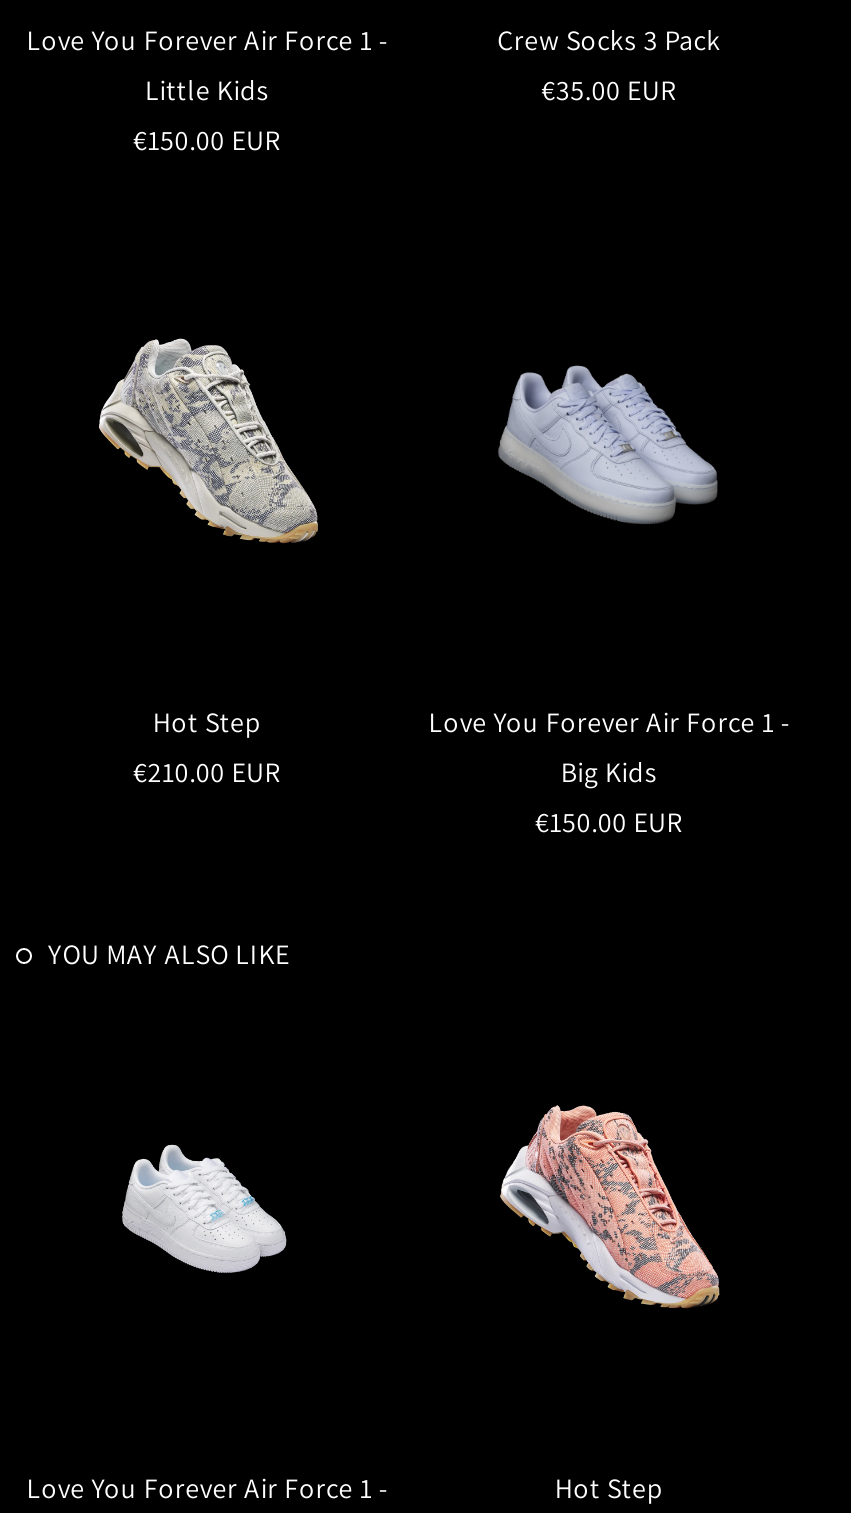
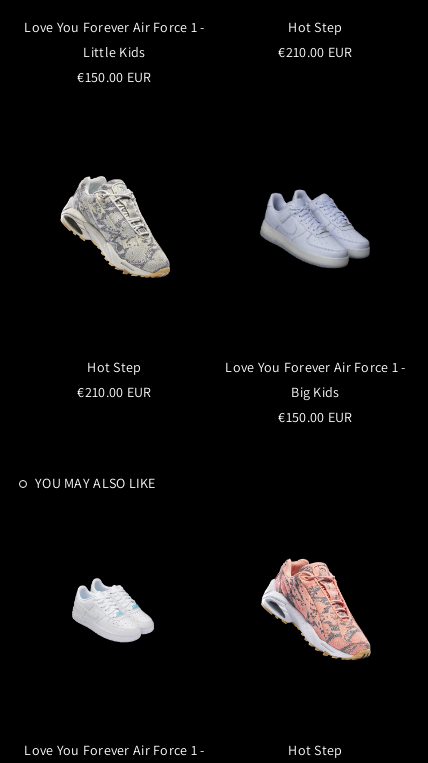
- Crew Socks 3 Pack
- €35.00 EUR
+ Hot Step
+ €210.00 EUR
